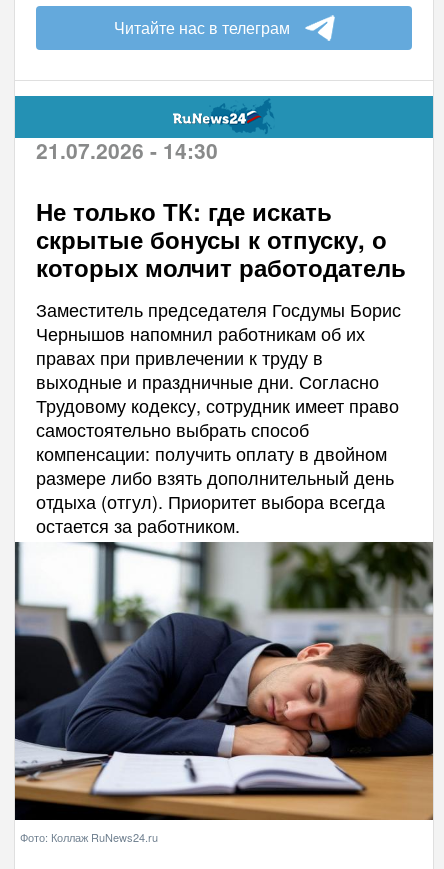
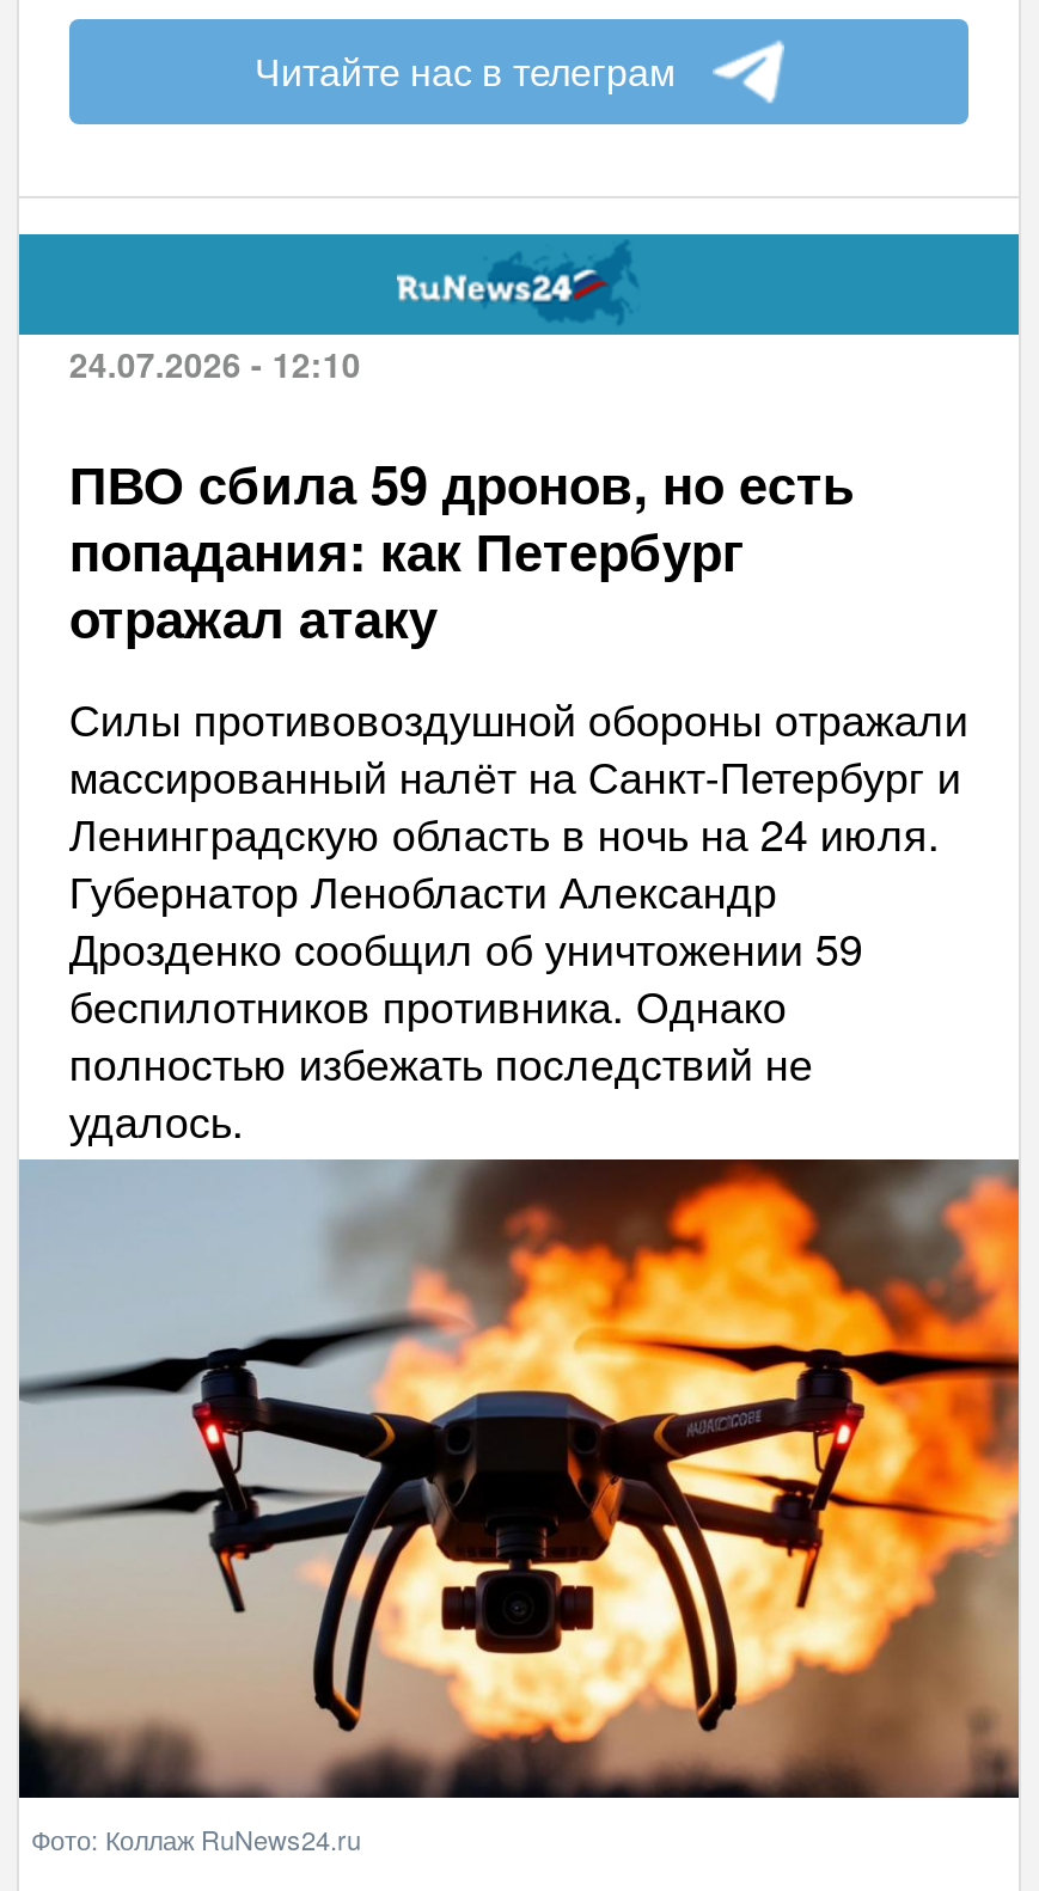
- 21.07.2026 - 14:30
+ 24.07.2026 - 12:10

- Не только ТК: где искать
- скрытые бонусы к отпуску, о
- которых молчит работодатель
- Заместитель председателя Госдумы Борис
- Чернышов напомнил работникам об их
- правах при привлечении к труду в
- выходные и праздничные дни. Согласно
- Трудовому кодексу, сотрудник имеет право
- самостоятельно выбрать способ
- компенсации: получить оплату в двойном
- размере либо взять дополнительный день
- отдыха (отгул). Приоритет выбора всегда
- остается за работником.
+ ПВО сбила 59 дронов, но есть
+ попадания: как Петербург
+ отражал атаку
+ Силы противовоздушной обороны отражали
+ массированный налёт на Санкт-Петербург и
+ Ленинградскую область в ночь на 24 июля.
+ Губернатор Ленобласти Александр
+ Дрозденко сообщил об уничтожении 59
+ беспилотников противника. Однако
+ полностью избежать последствий не
+ удалось.

- [image]
+ [image]
